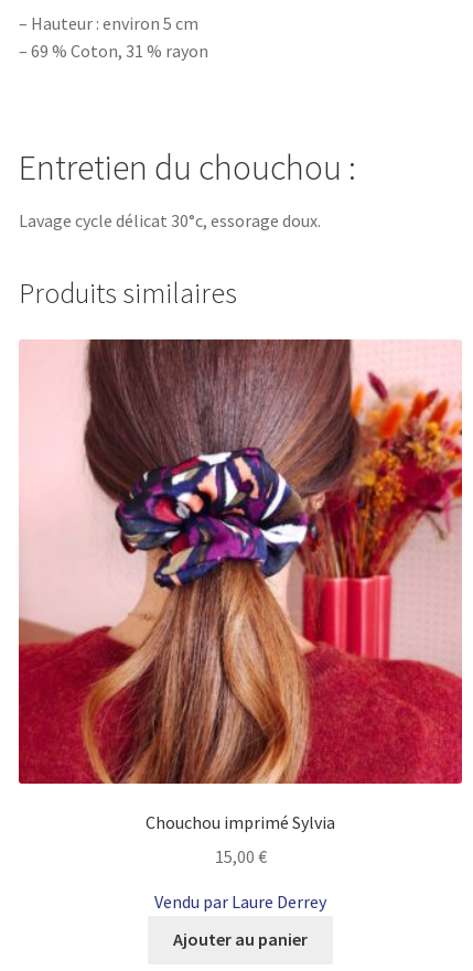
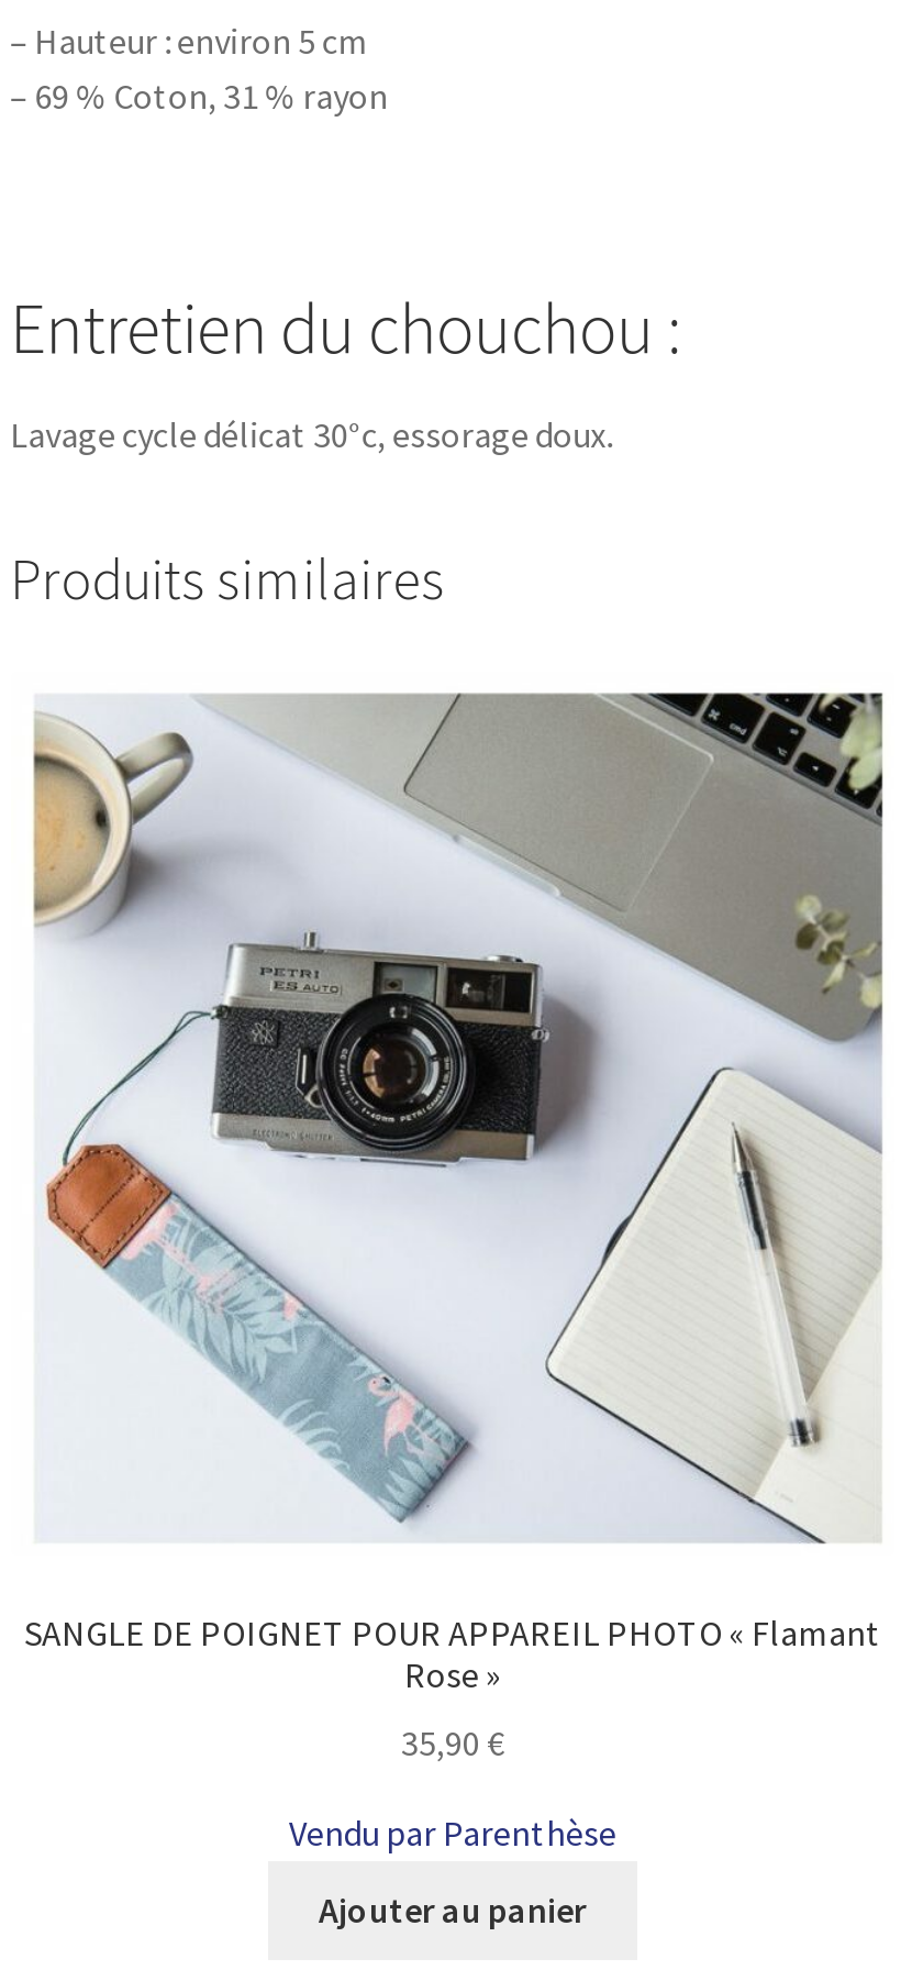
- [image]
- Chouchou imprimé Sylvia
+ [image]
+ SANGLE DE POIGNET POUR APPAREIL PHOTO « Flamant
+ Rose »

- 15,00 €
+ 35,90 €

- Vendu par Laure Derrey
+ Vendu par Parenthèse
